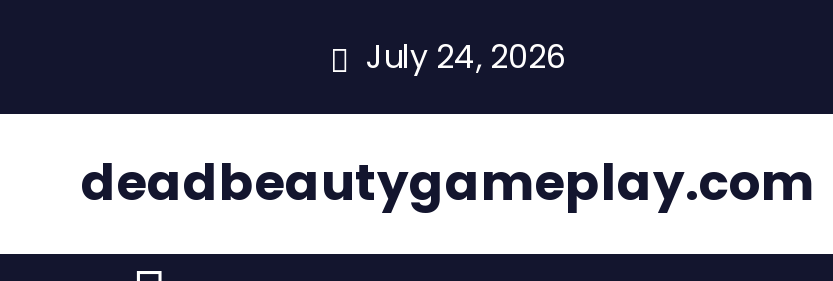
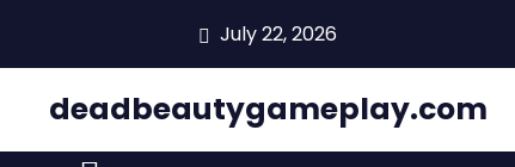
- July 24, 2026
+ July 22, 2026
